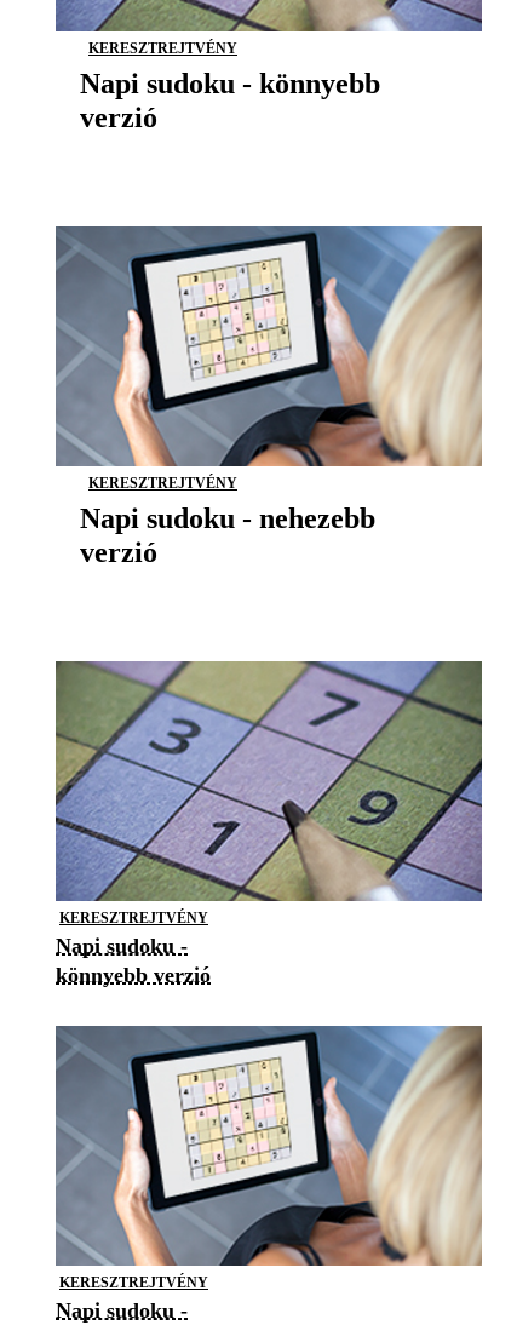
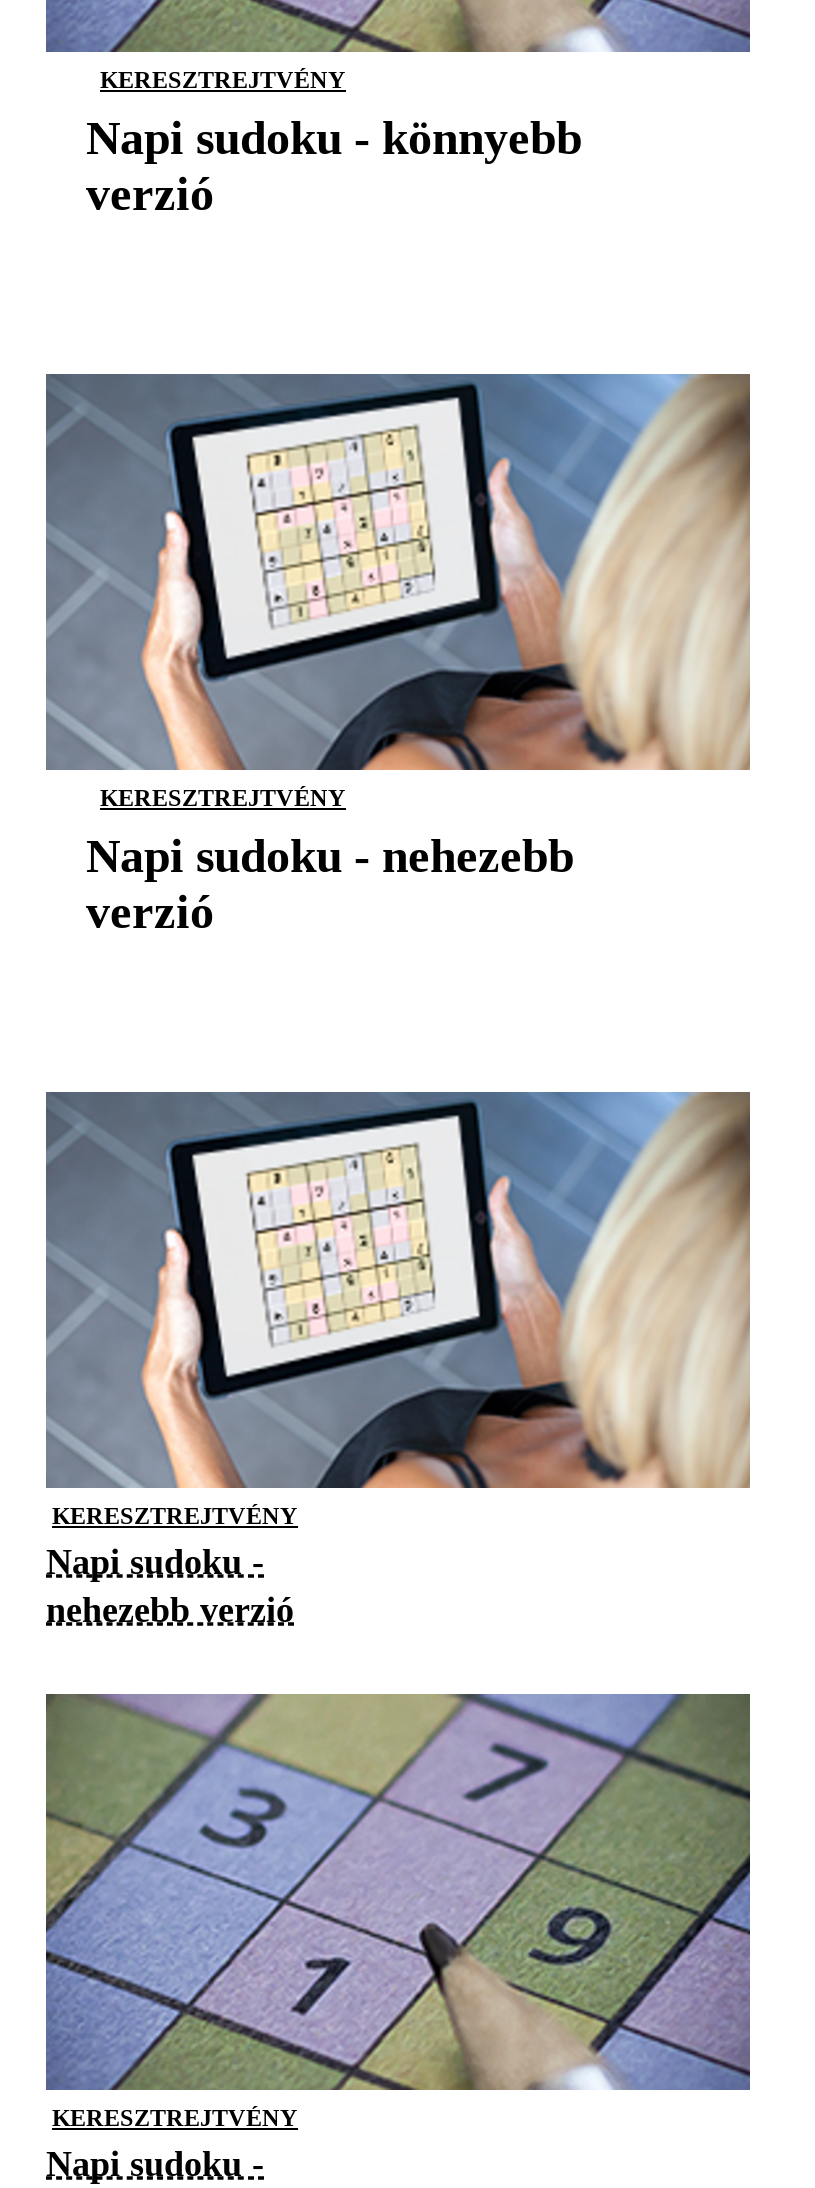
moved down: [image]

- könnyebb verzió
+ nehezebb verzió

moved up: [image]
